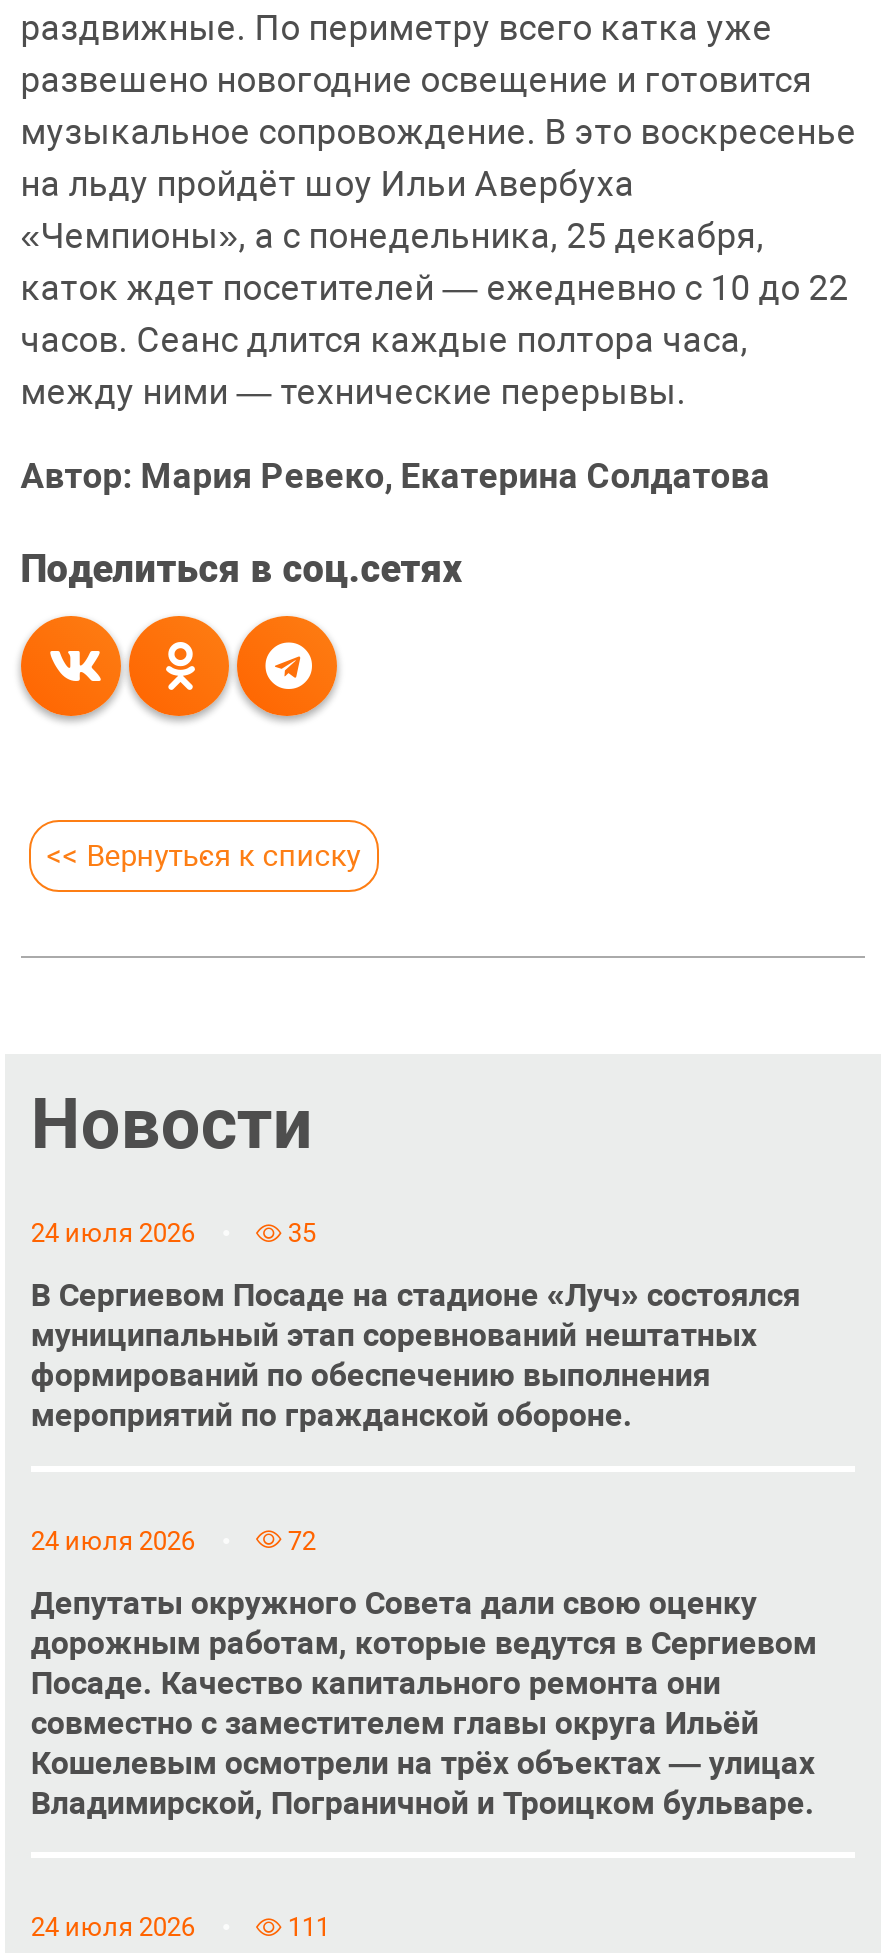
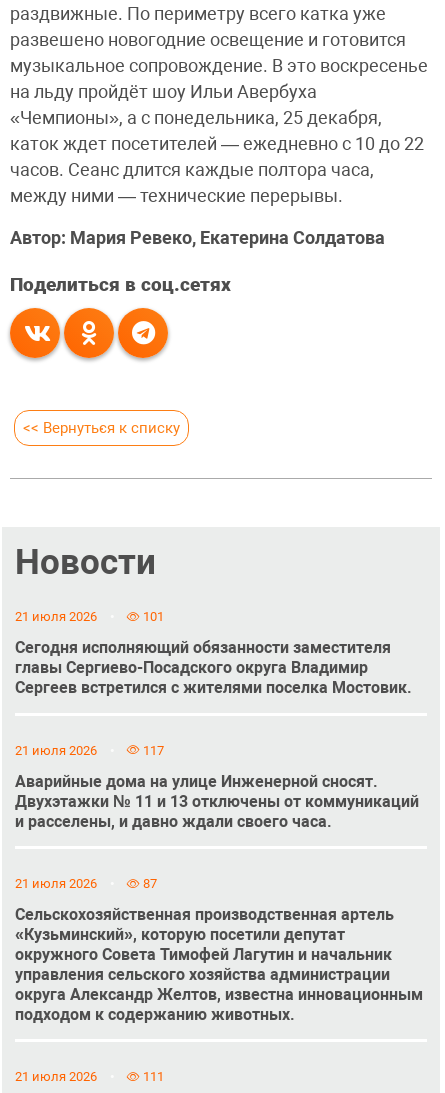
- 24 июля 2026
- 35
- В Сергиевом Посаде на стадионе «Луч» состоялся
- муниципальный этап соревнований нештатных
- формирований по обеспечению выполнения
- мероприятий по гражданской обороне.
- 24 июля 2026
- 72
- Депутаты окружного Совета дали свою оценку
- дорожным работам, которые ведутся в Сергиевом
- Посаде. Качество капитального ремонта они
- совместно с заместителем главы округа Ильёй
- Кошелевым осмотрели на трёх объектах — улицах
- Владимирской, Пограничной и Троицком бульваре.
- 24 июля 2026
+ 21 июля 2026
+ 101
+ Сегодня исполняющий обязанности заместителя
+ главы Сергиево-Посадского округа Владимир
+ Сергеев встретился с жителями поселка Мостовик.
+ 21 июля 2026
+ 117
+ Аварийные дома на улице Инженерной сносят.
+ Двухэтажки № 11 и 13 отключены от коммуникаций
+ и расселены, и давно ждали своего часа.
+ 21 июля 2026
+ 87
+ Сельскохозяйственная производственная артель
+ «Кузьминский», которую посетили депутат
+ окружного Совета Тимофей Лагутин и начальник
+ управления сельского хозяйства администрации
+ округа Александр Желтов, известна инновационным
+ подходом к содержанию животных.
+ 21 июля 2026
